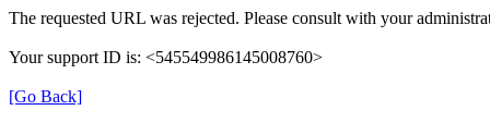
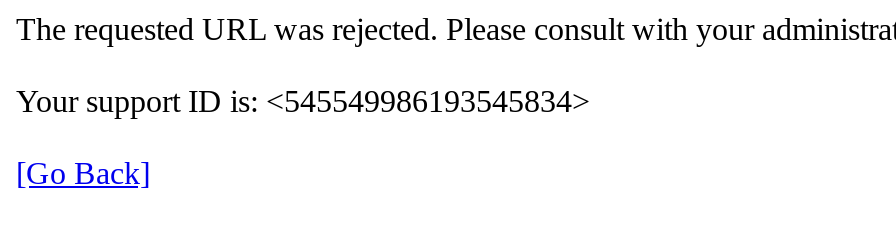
- Your support ID is: <545549986145008760>
+ Your support ID is: <545549986193545834>
